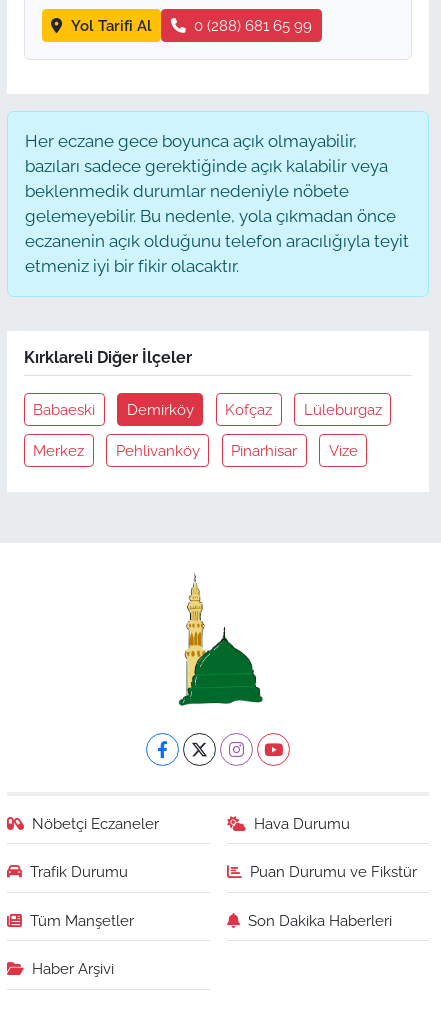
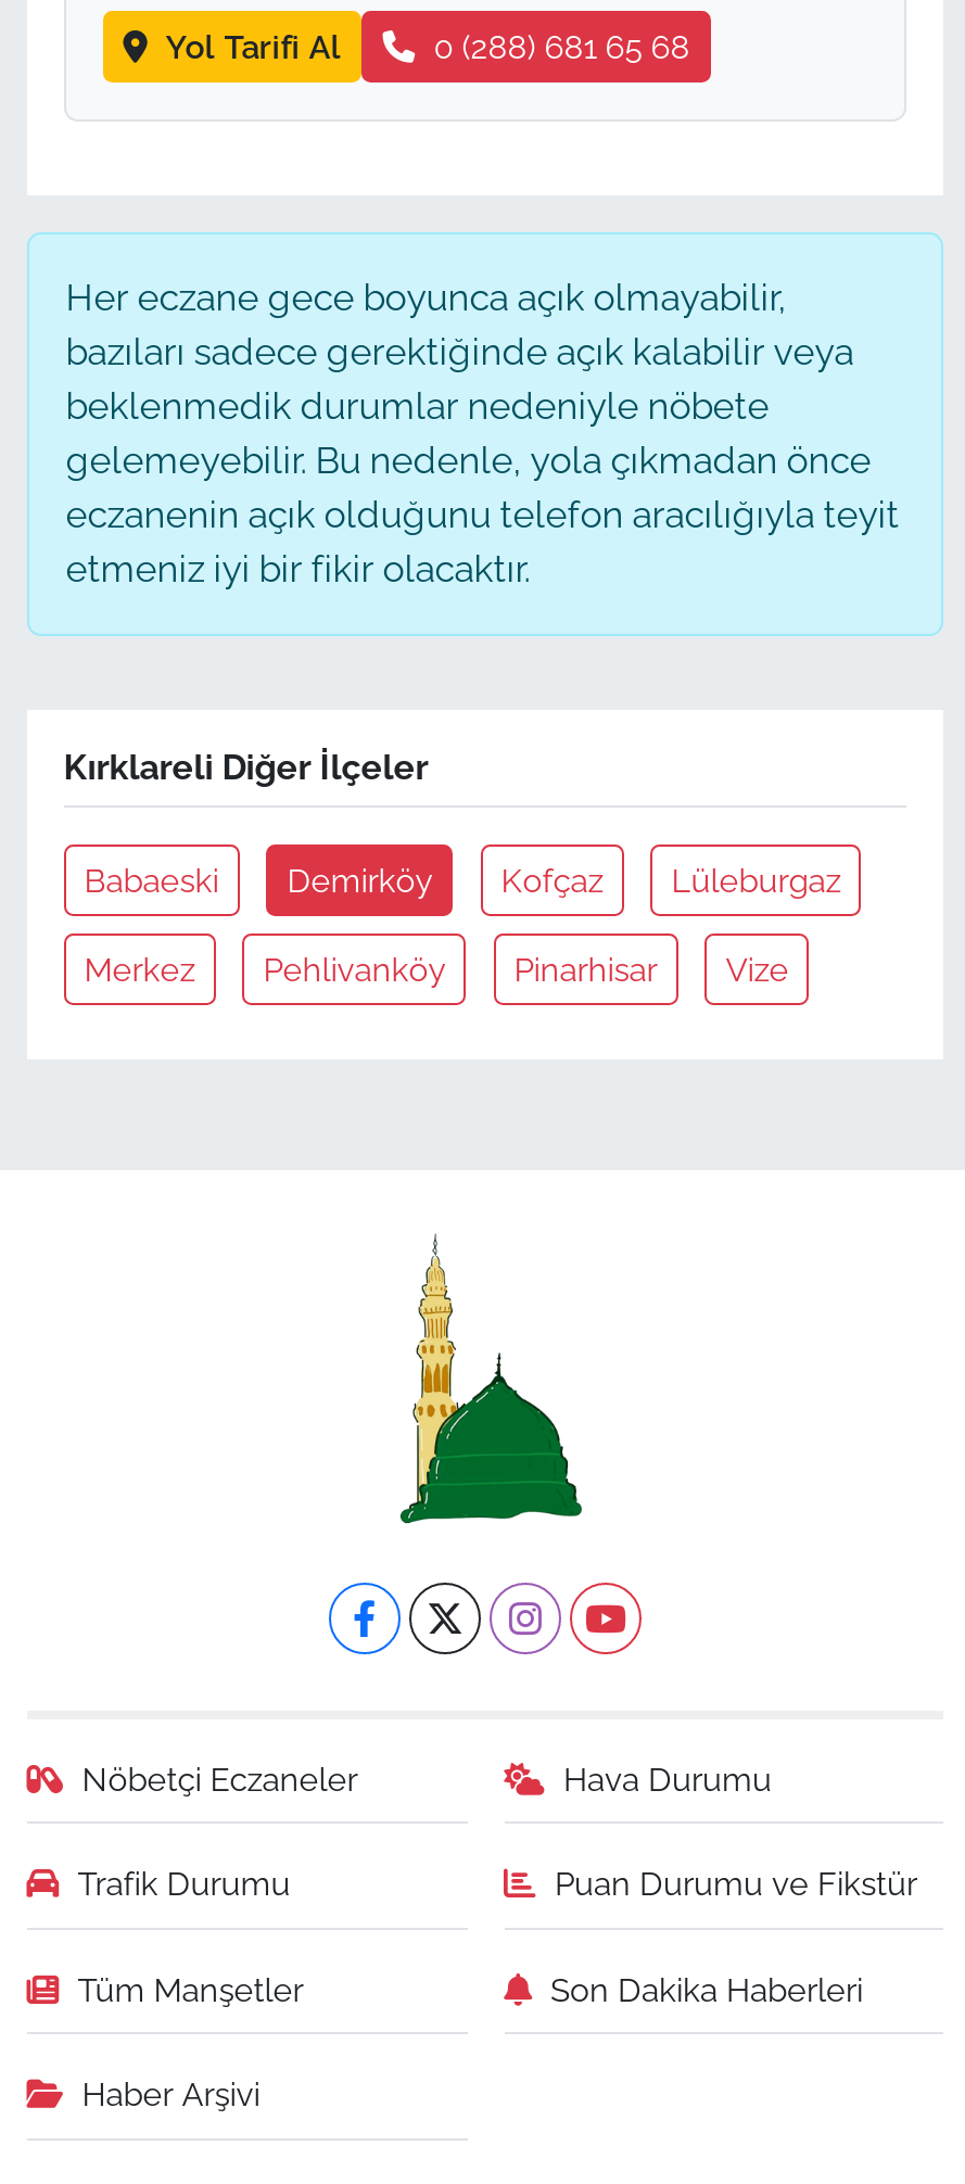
- 0 (288) 681 65 99
+ 0 (288) 681 65 68
